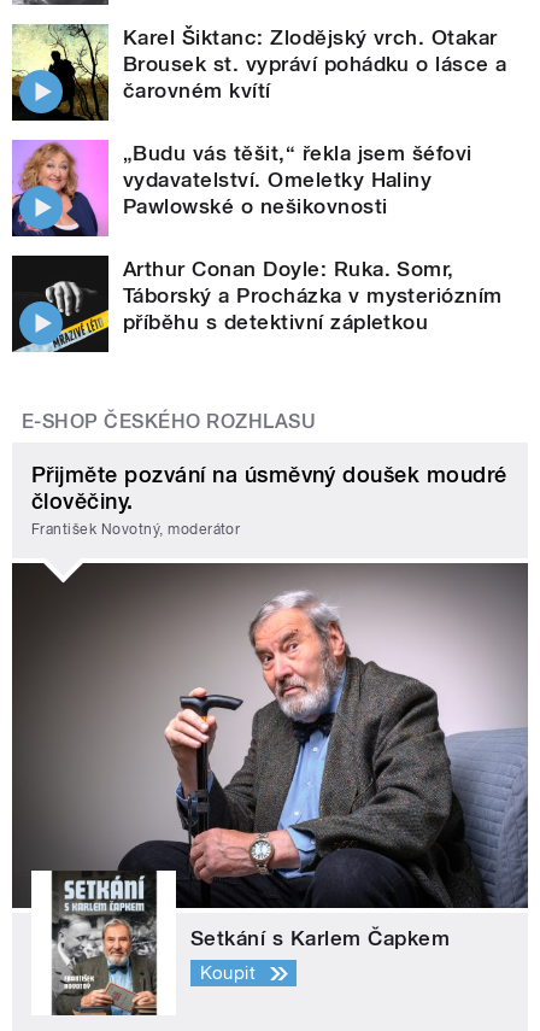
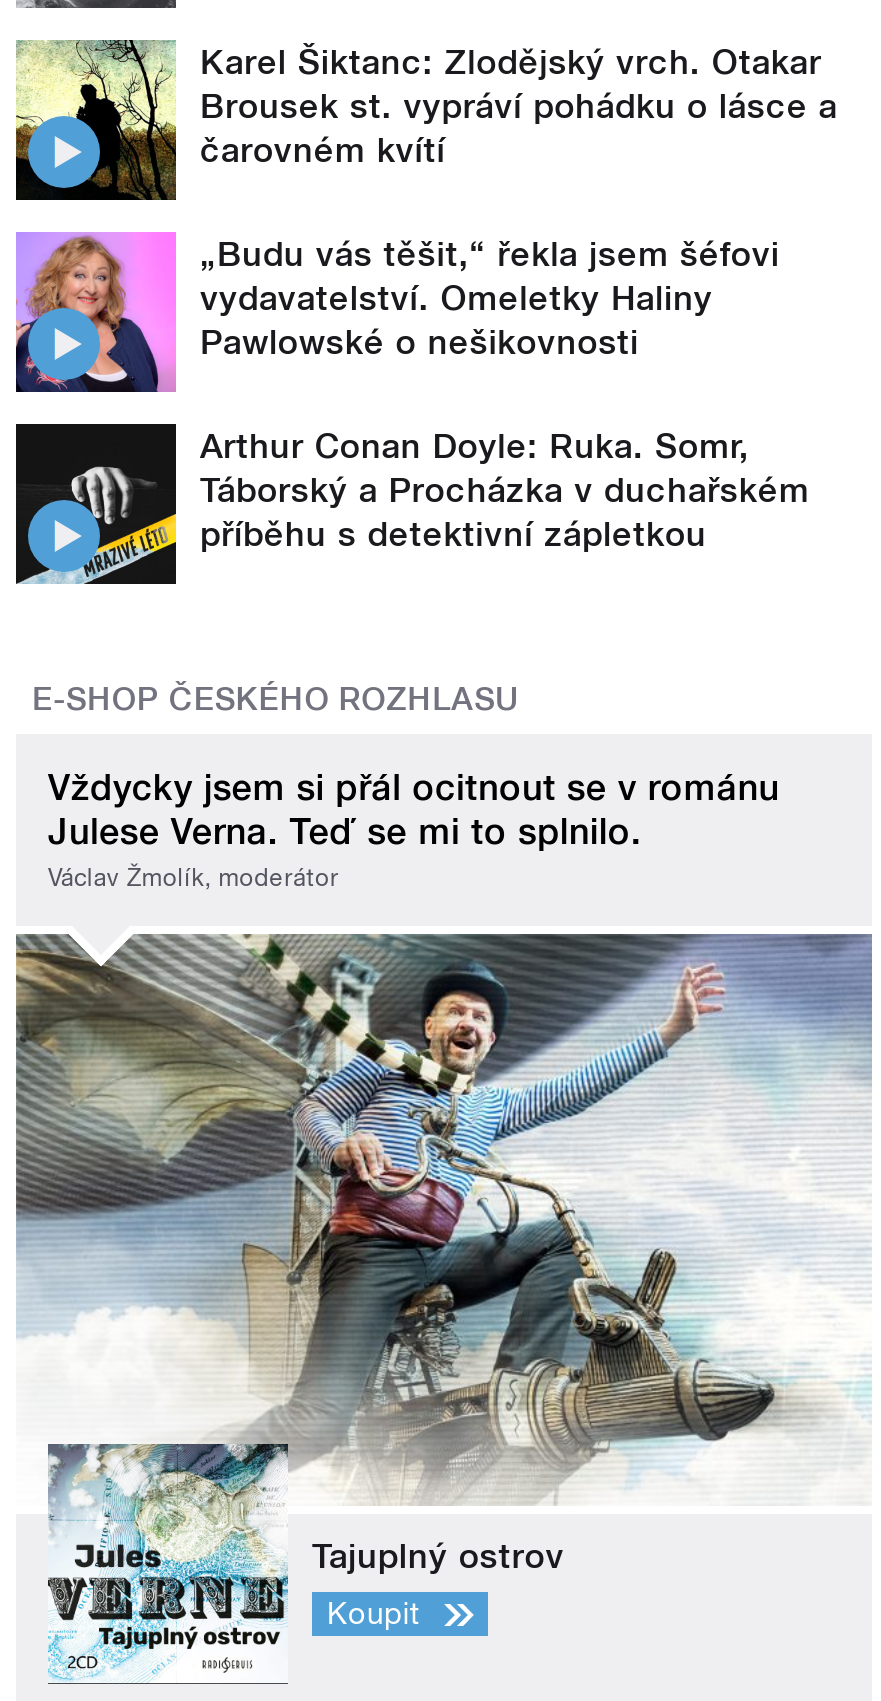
- Táborský a Procházka v mysteriózním
+ Táborský a Procházka v duchařském

- Přijměte pozvání na úsměvný doušek moudré
- člověčiny.
- František Novotný, moderátor
+ Vždycky jsem si přál ocitnout se v románu
+ Julese Verna. Teď se mi to splnilo.
+ Václav Žmolík, moderátor

- [image]
- Setkání s Karlem Čapkem
+ [image]
+ Tajuplný ostrov
